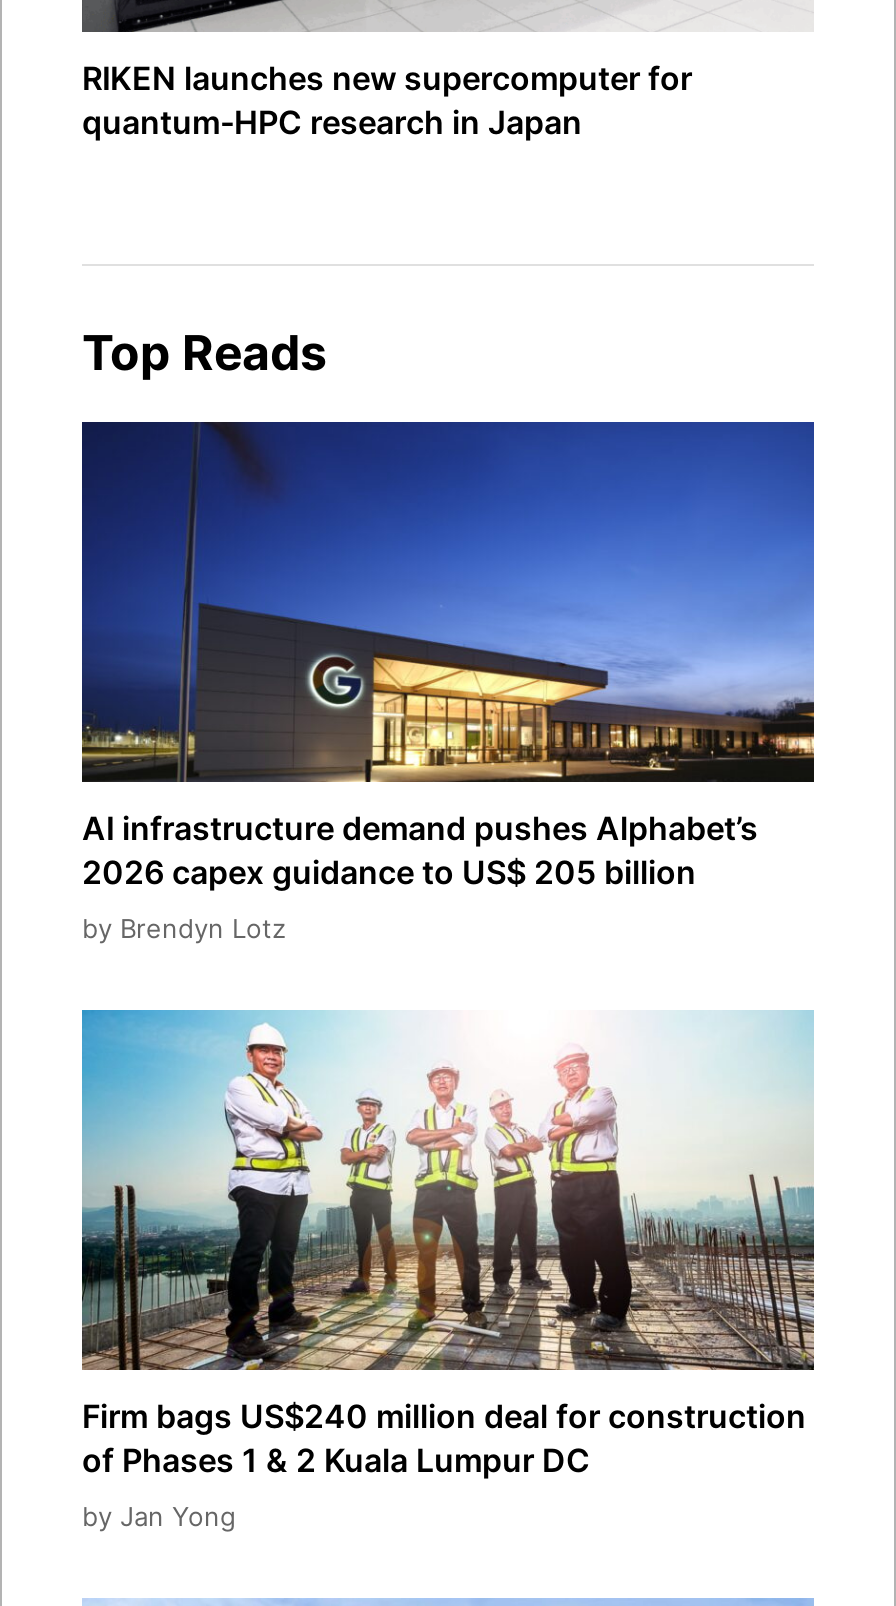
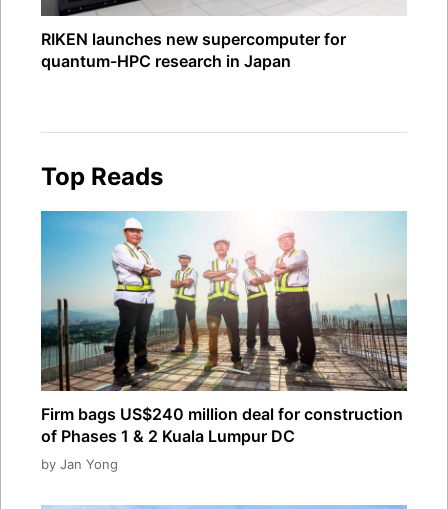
- [image]
- AI infrastructure demand pushes Alphabet’s
- 2026 capex guidance to US$ 205 billion
- by Brendyn Lotz
